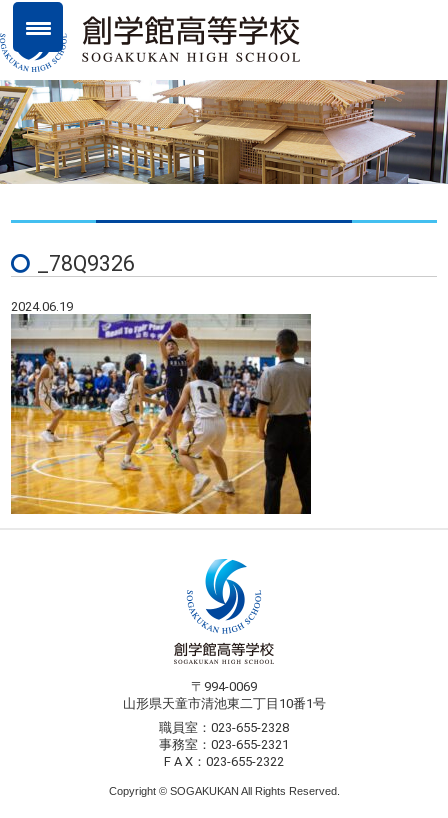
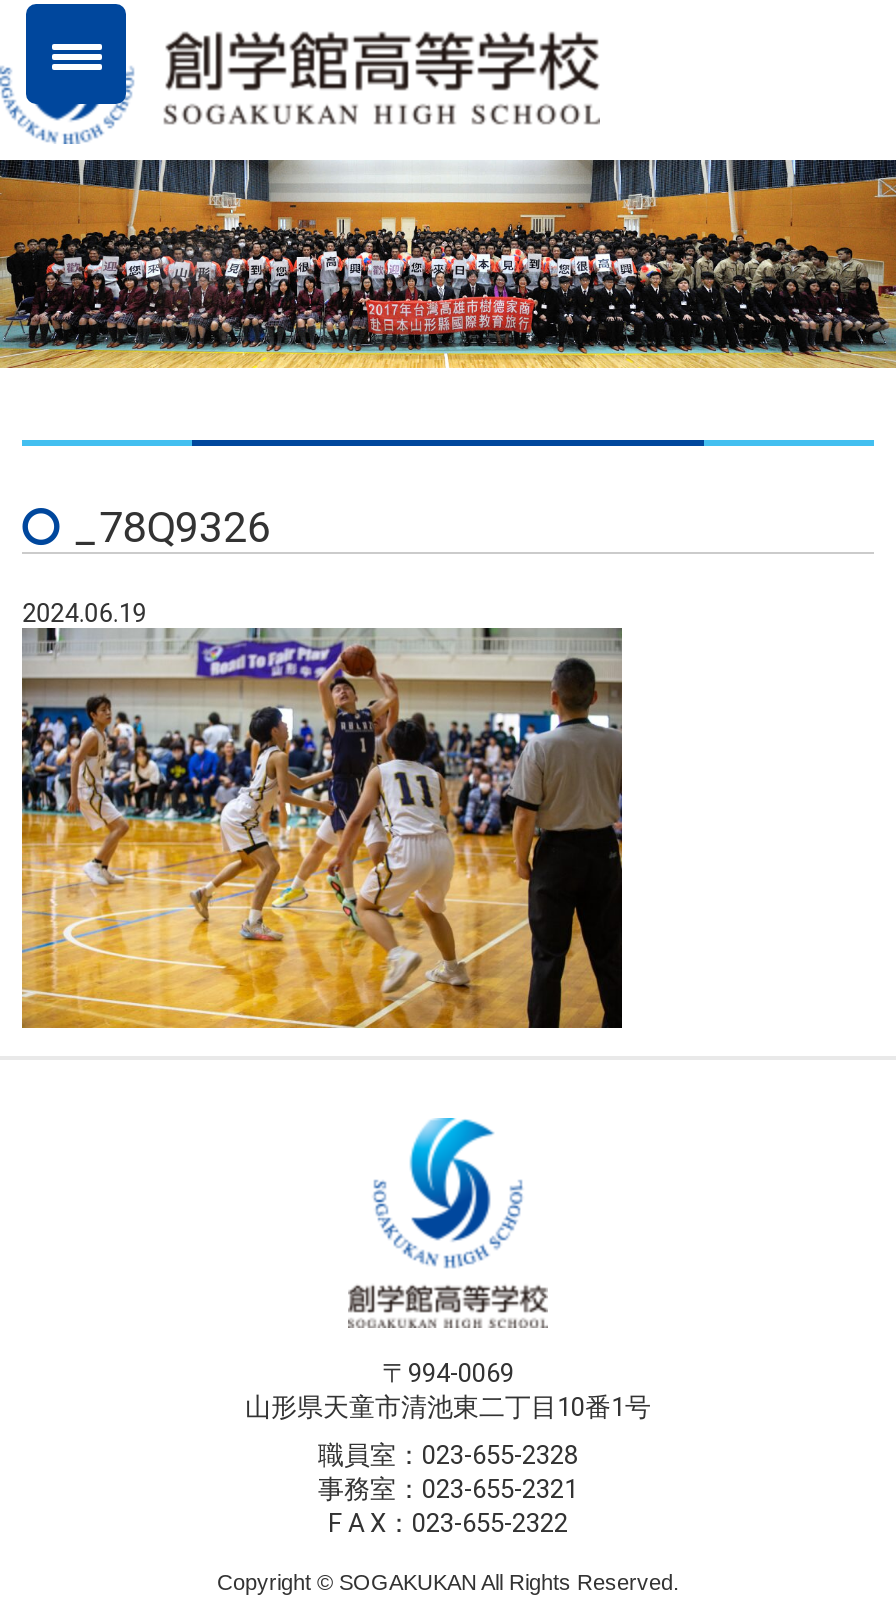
- [image]
+ [image]
